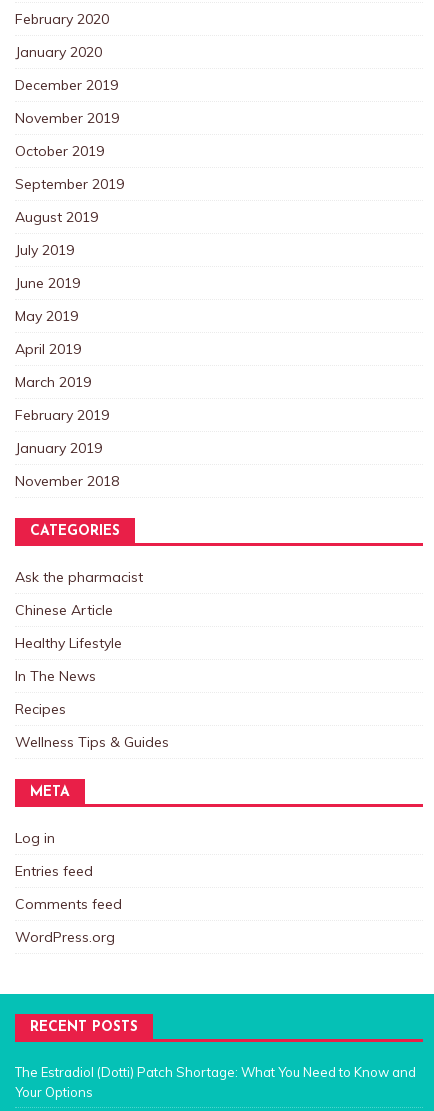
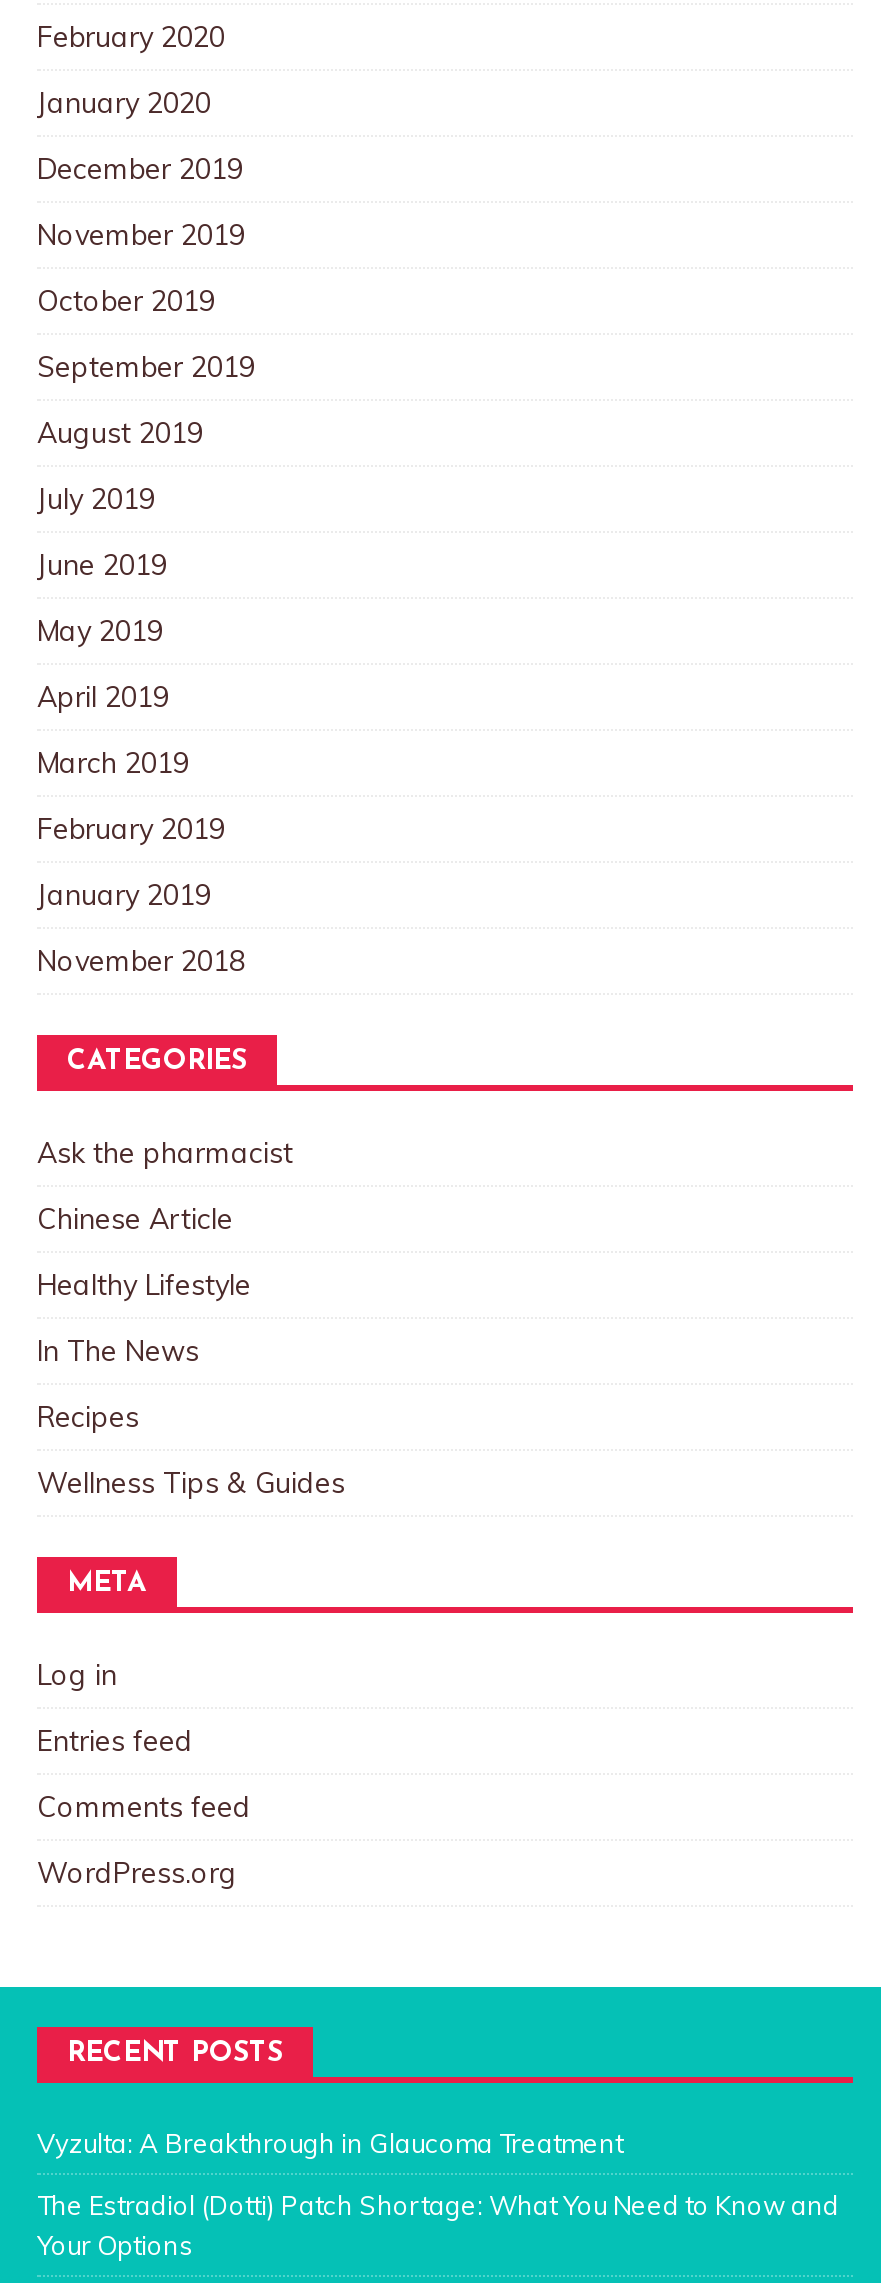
+ Vyzulta: A Breakthrough in Glaucoma Treatment
